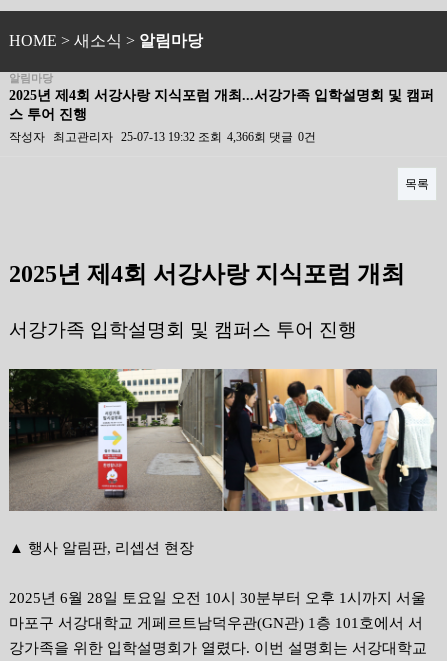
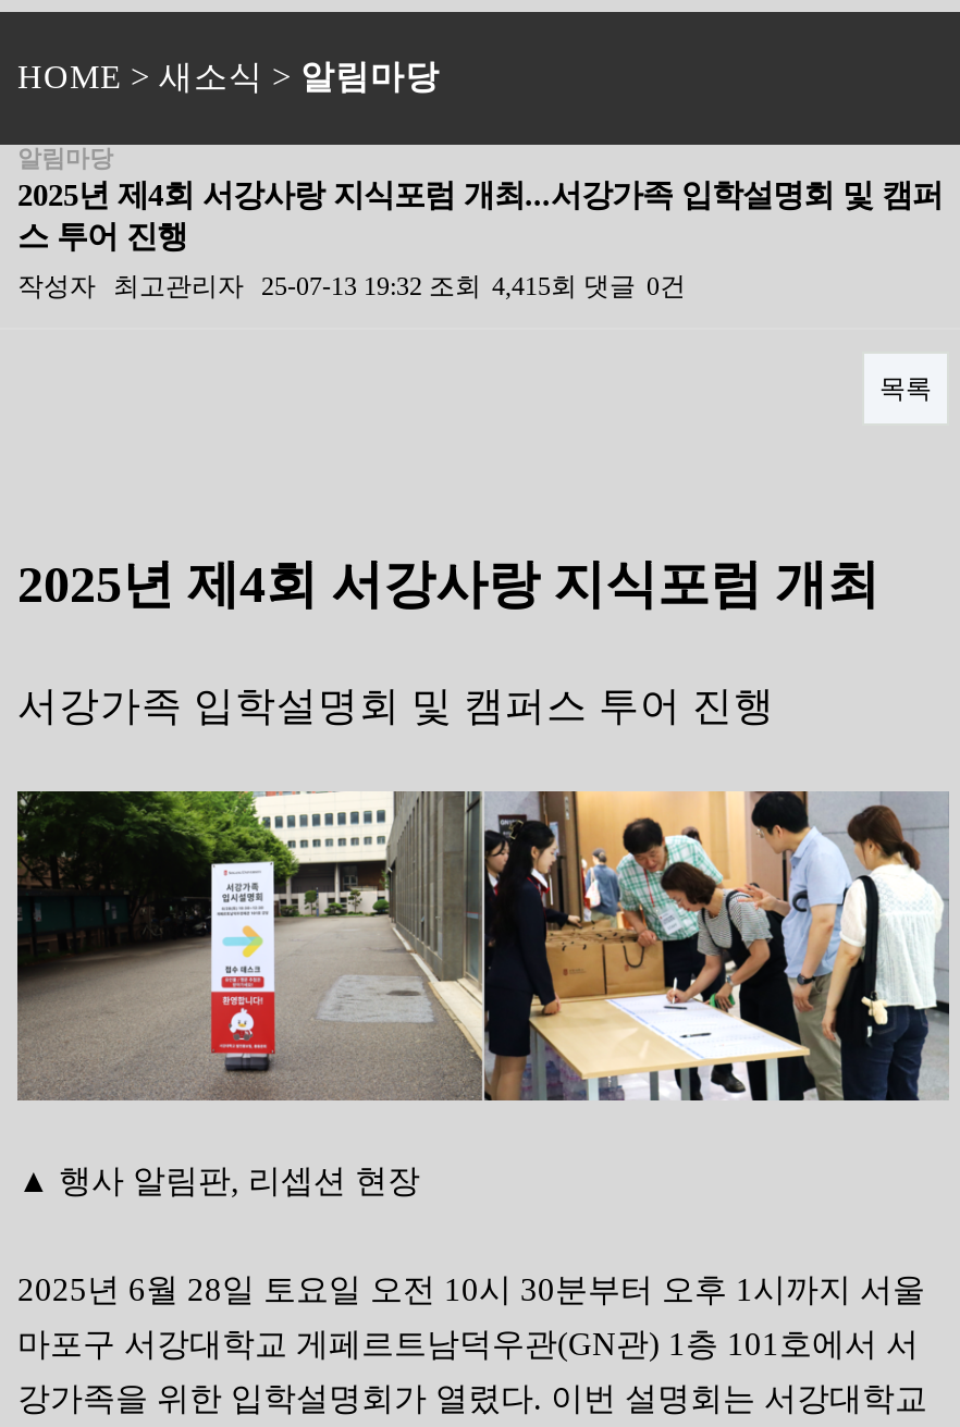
- 작성자 최고관리자 25-07-13 19:32 조회 4,366회 댓글 0건
+ 작성자 최고관리자 25-07-13 19:32 조회 4,415회 댓글 0건
